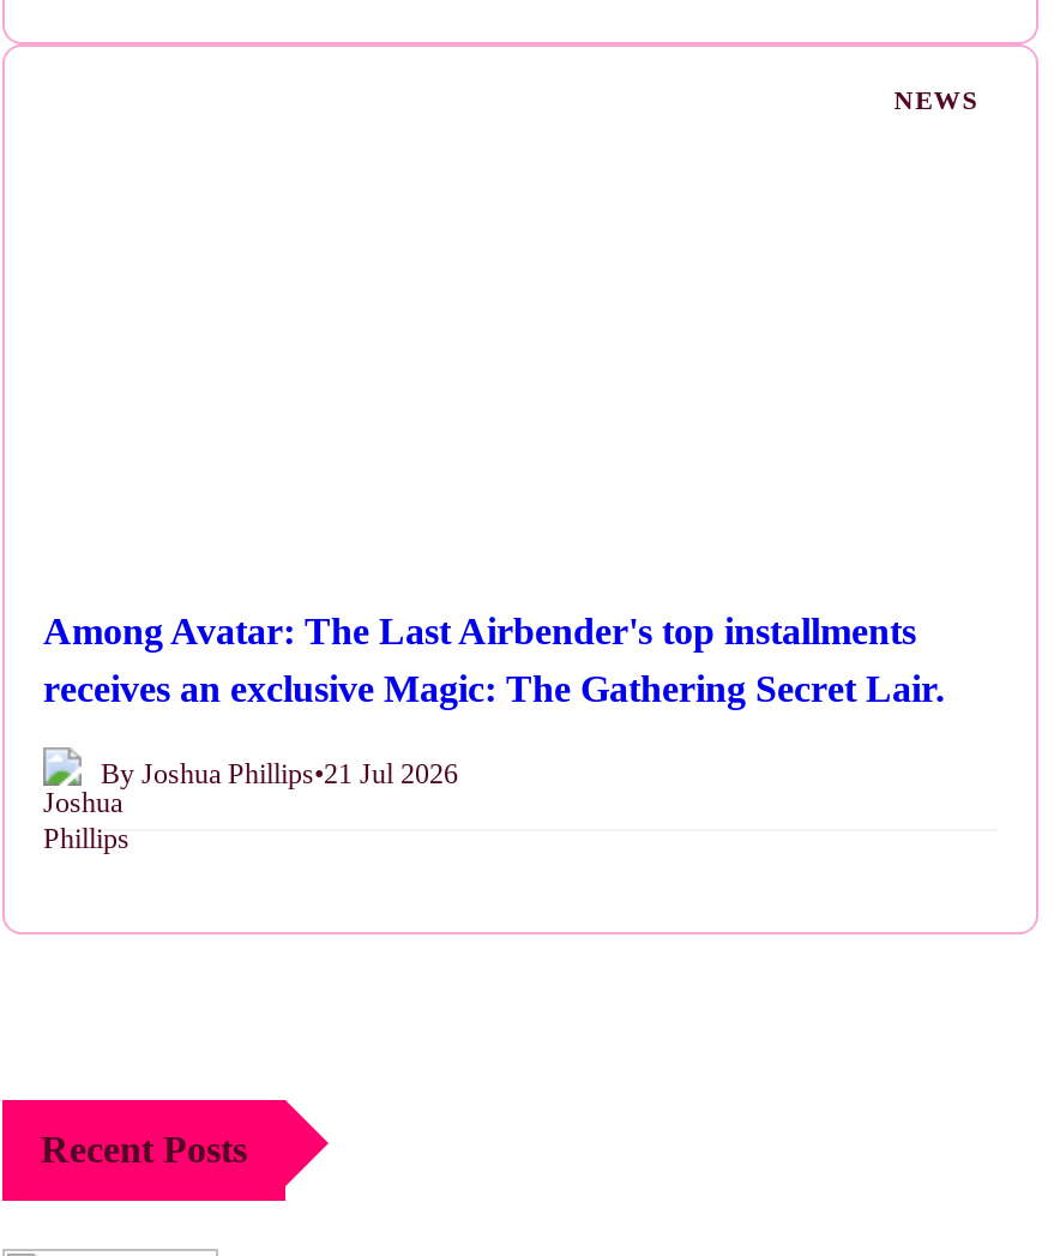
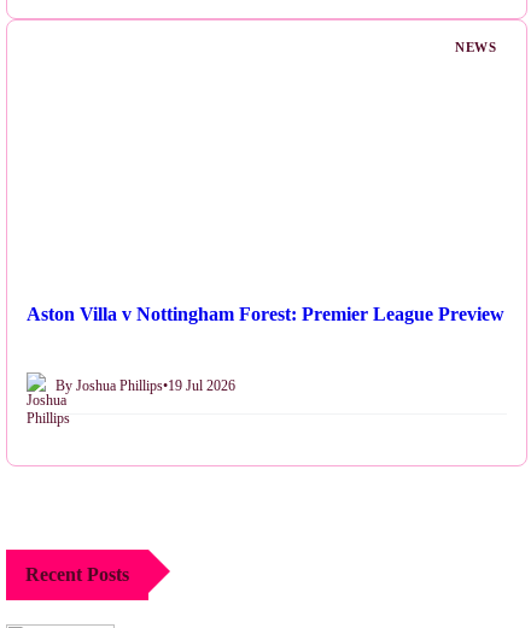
- Among Avatar: The Last Airbender's top installments
- receives an exclusive Magic: The Gathering Secret Lair.
+ Aston Villa v Nottingham Forest: Premier League Preview

- By Joshua Phillips•21 Jul 2026
+ By Joshua Phillips•19 Jul 2026
